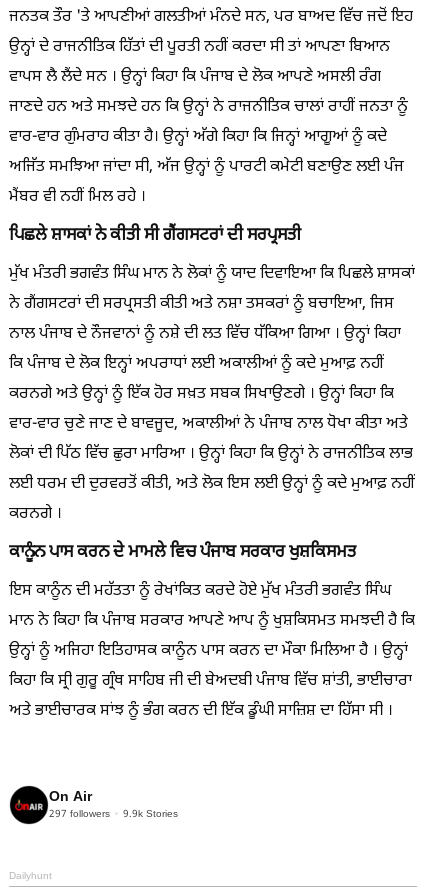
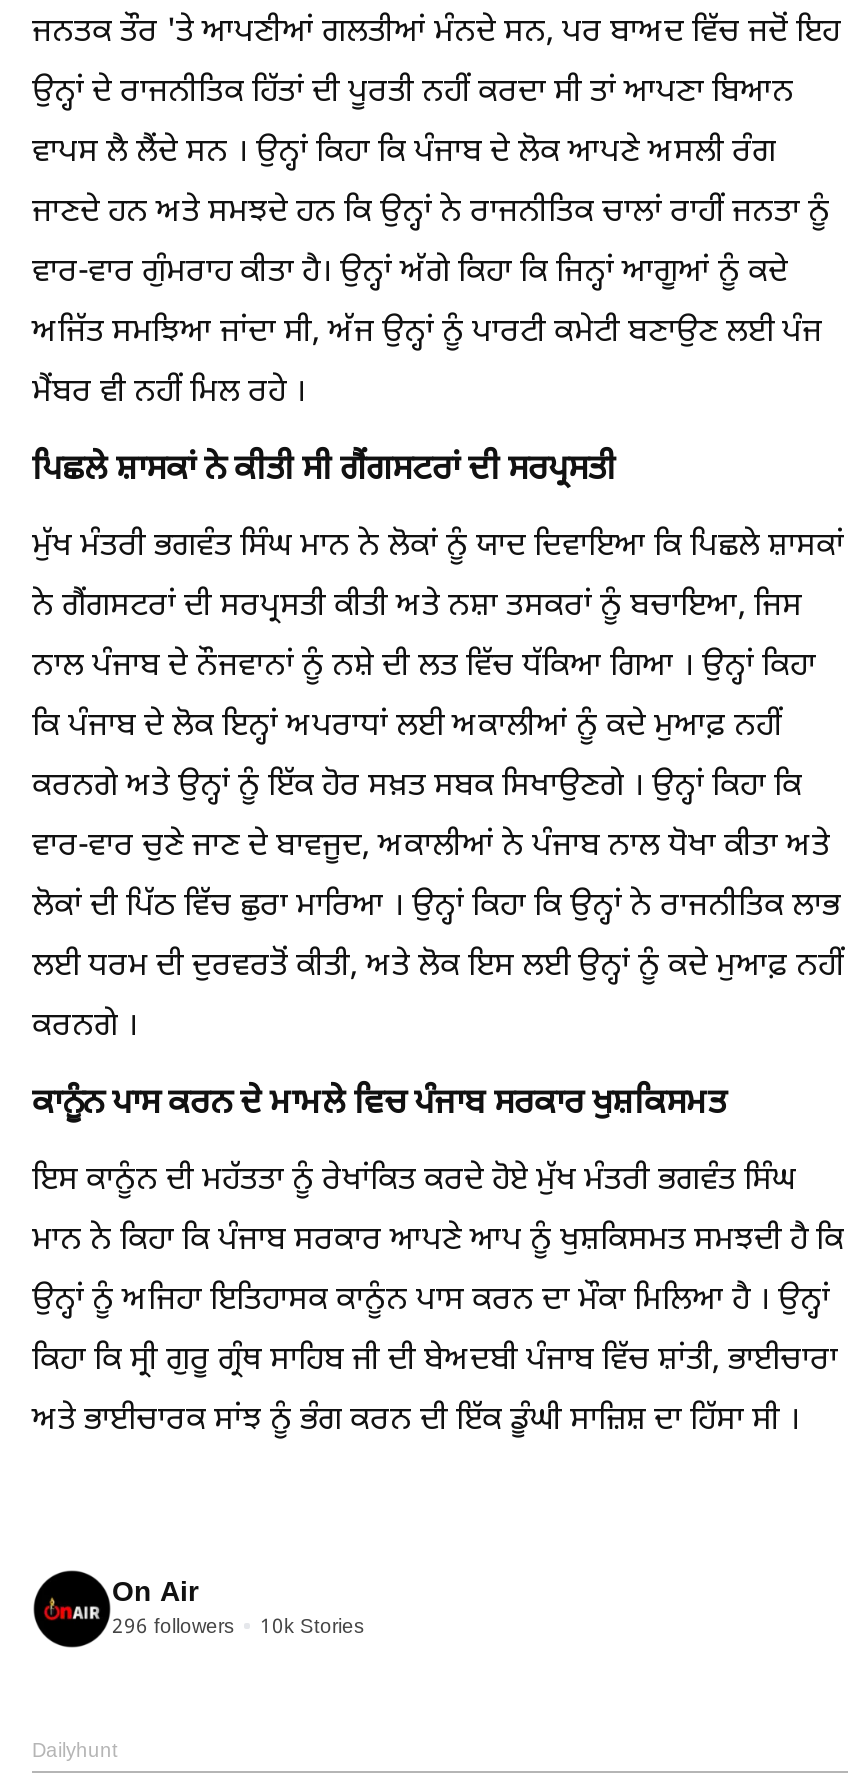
- 297 followers
+ 296 followers

- 9.9k Stories
+ 10k Stories
